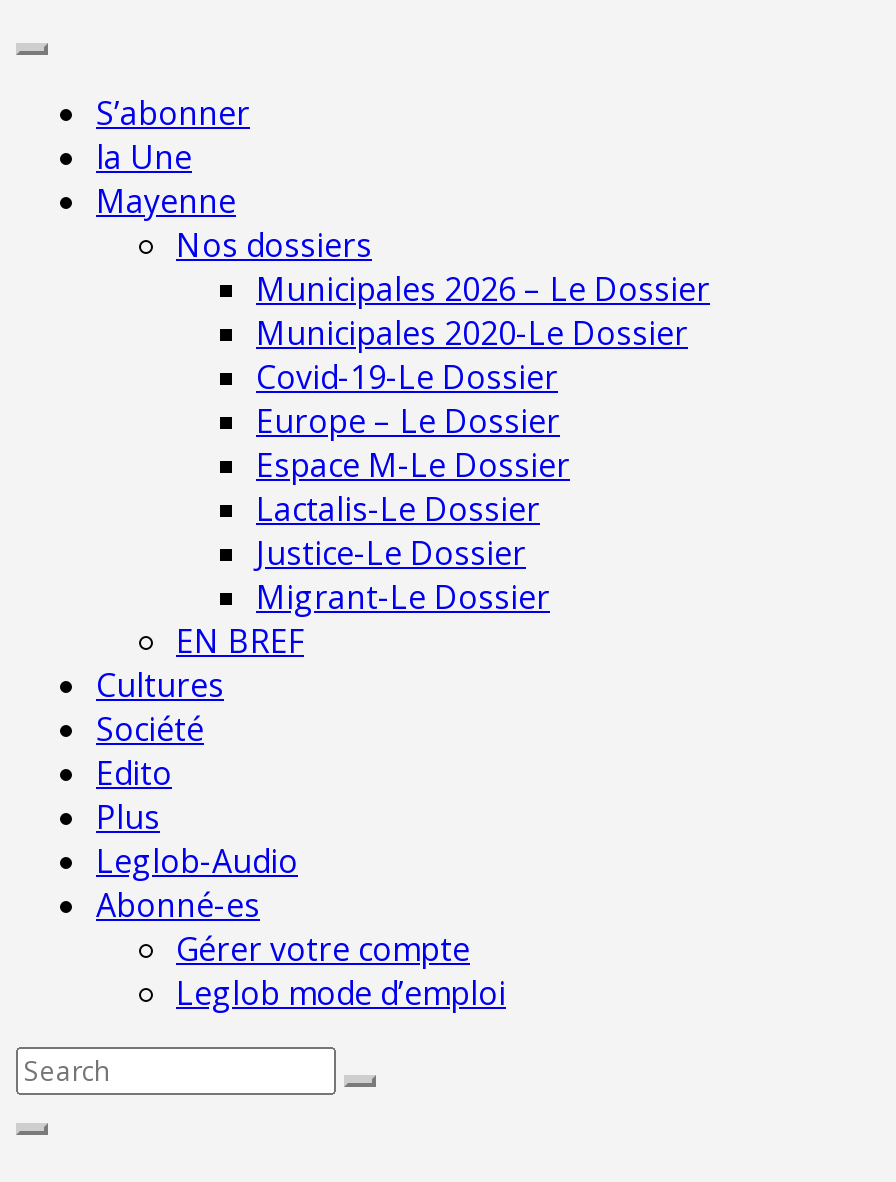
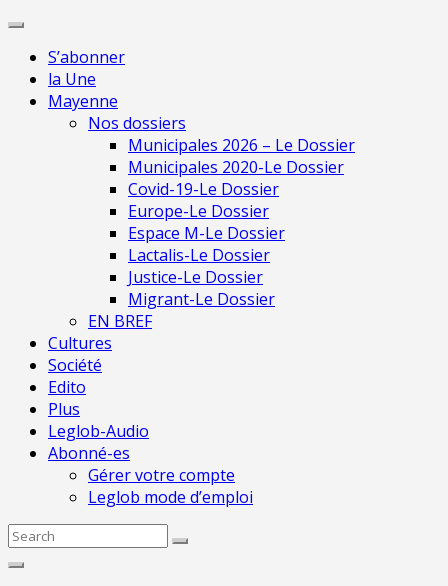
- Europe – Le Dossier
+ Europe-Le Dossier
